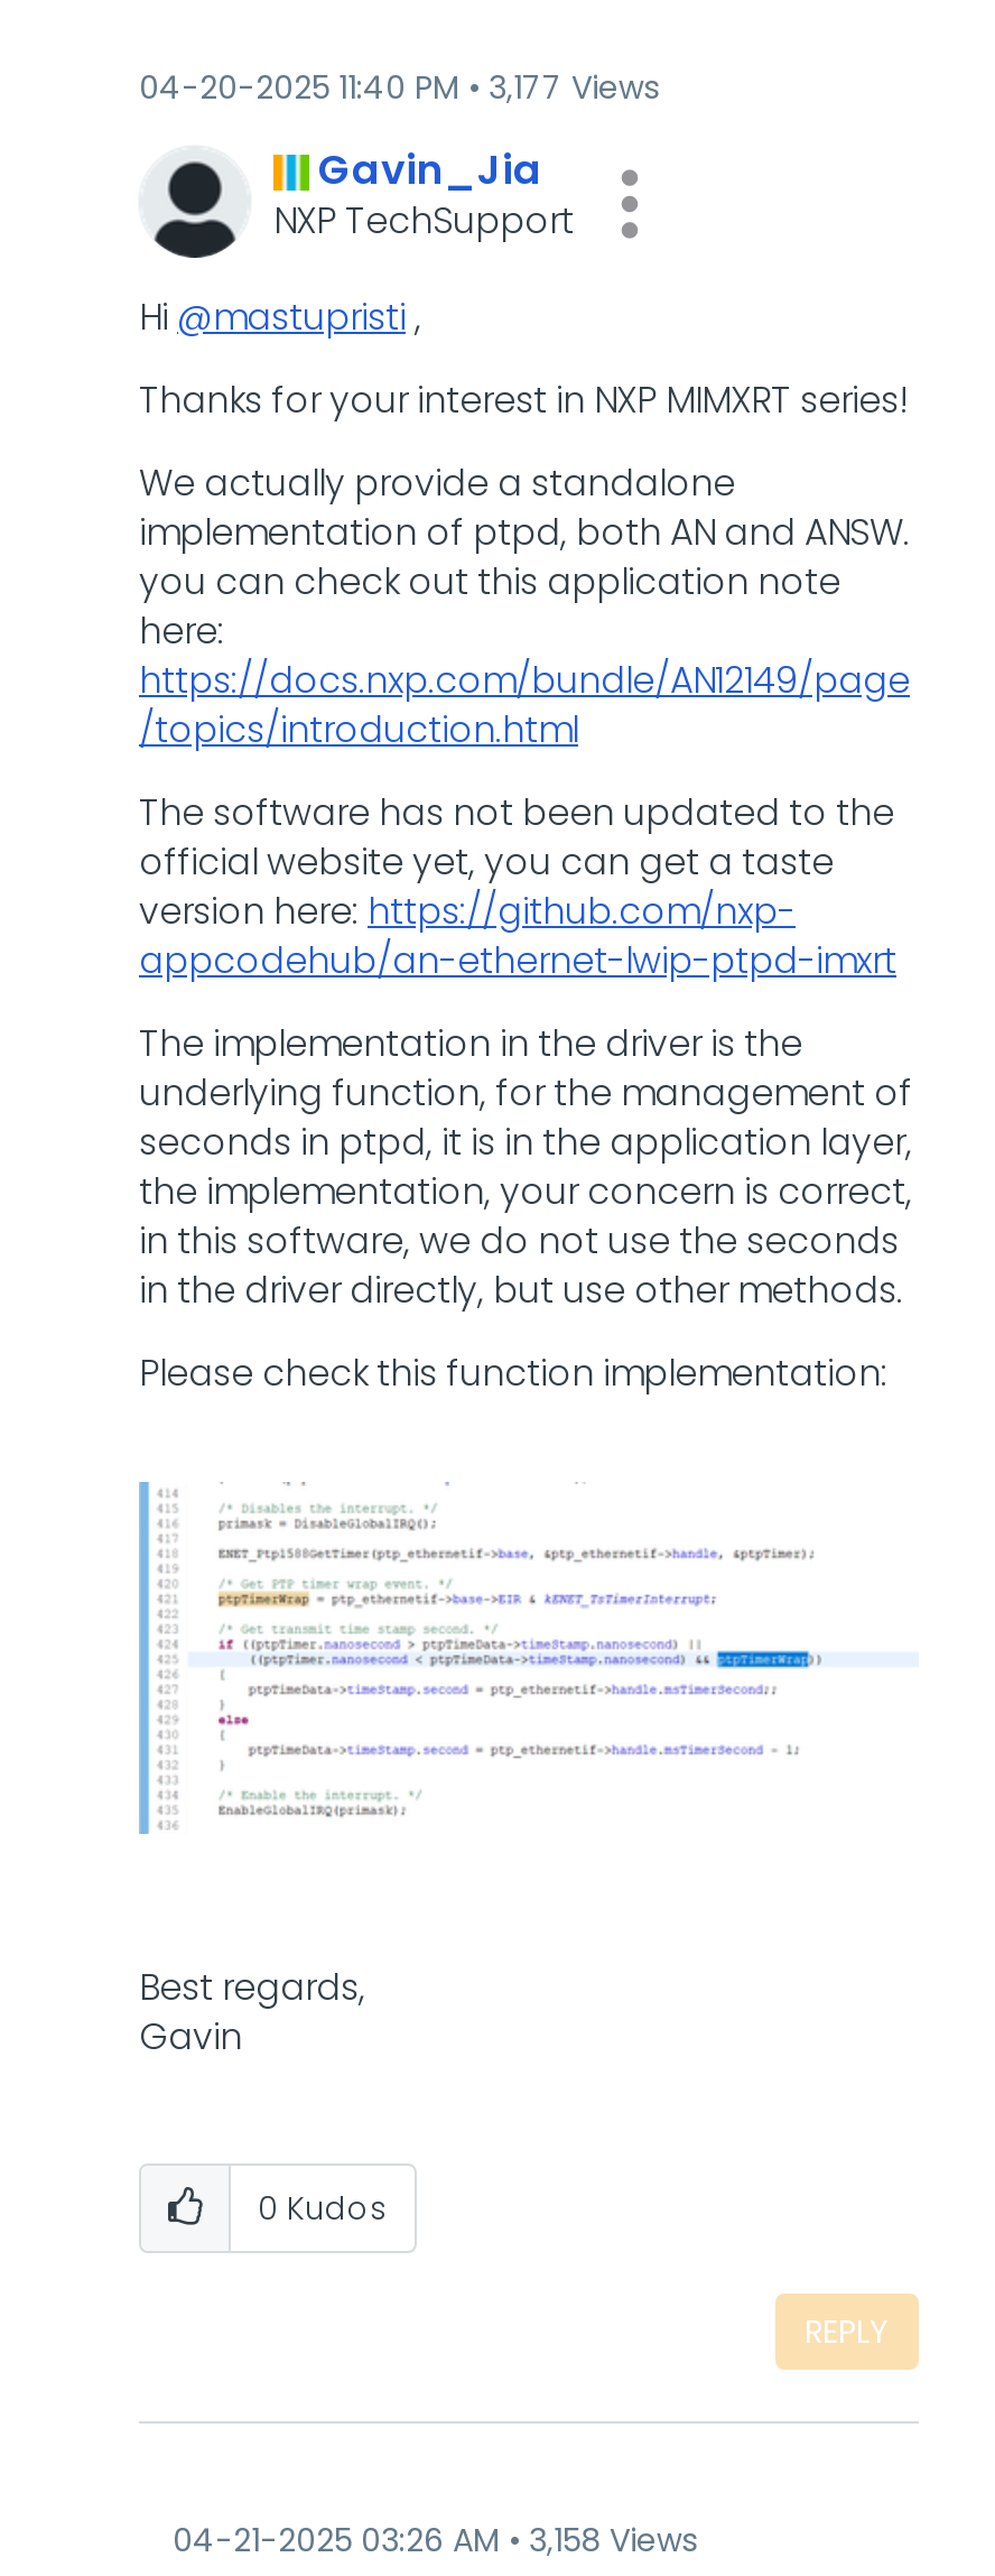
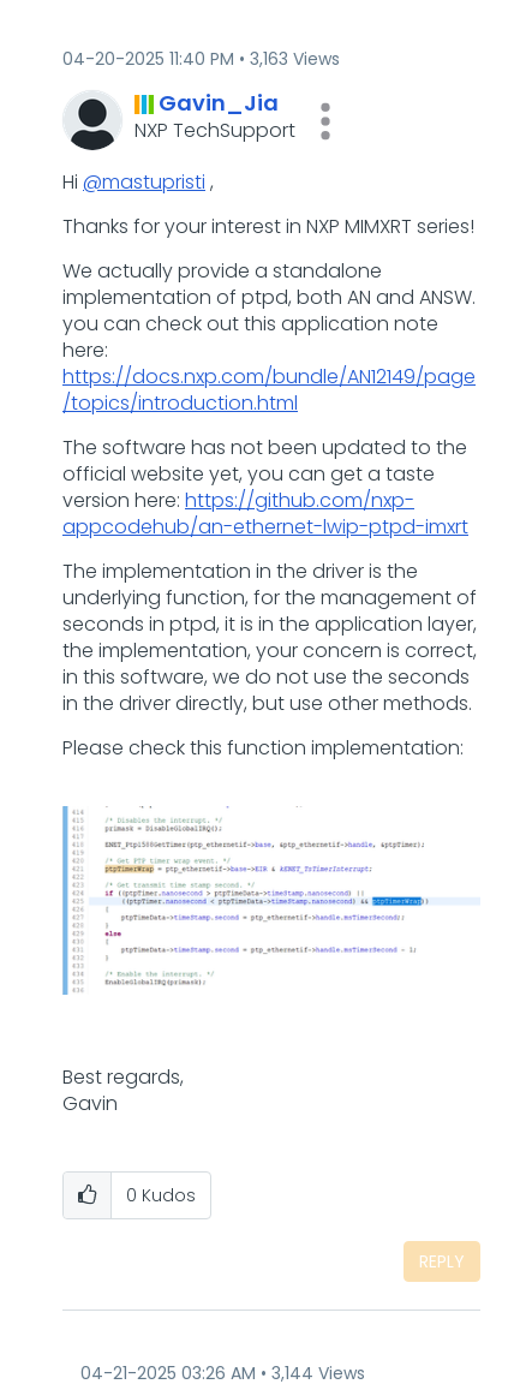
- 04-20-2025 11:40 PM 3,177 Views
+ 04-20-2025 11:40 PM 3,163 Views

- 04-21-2025 03:26 AM 3,158 Views
+ 04-21-2025 03:26 AM 3,144 Views
